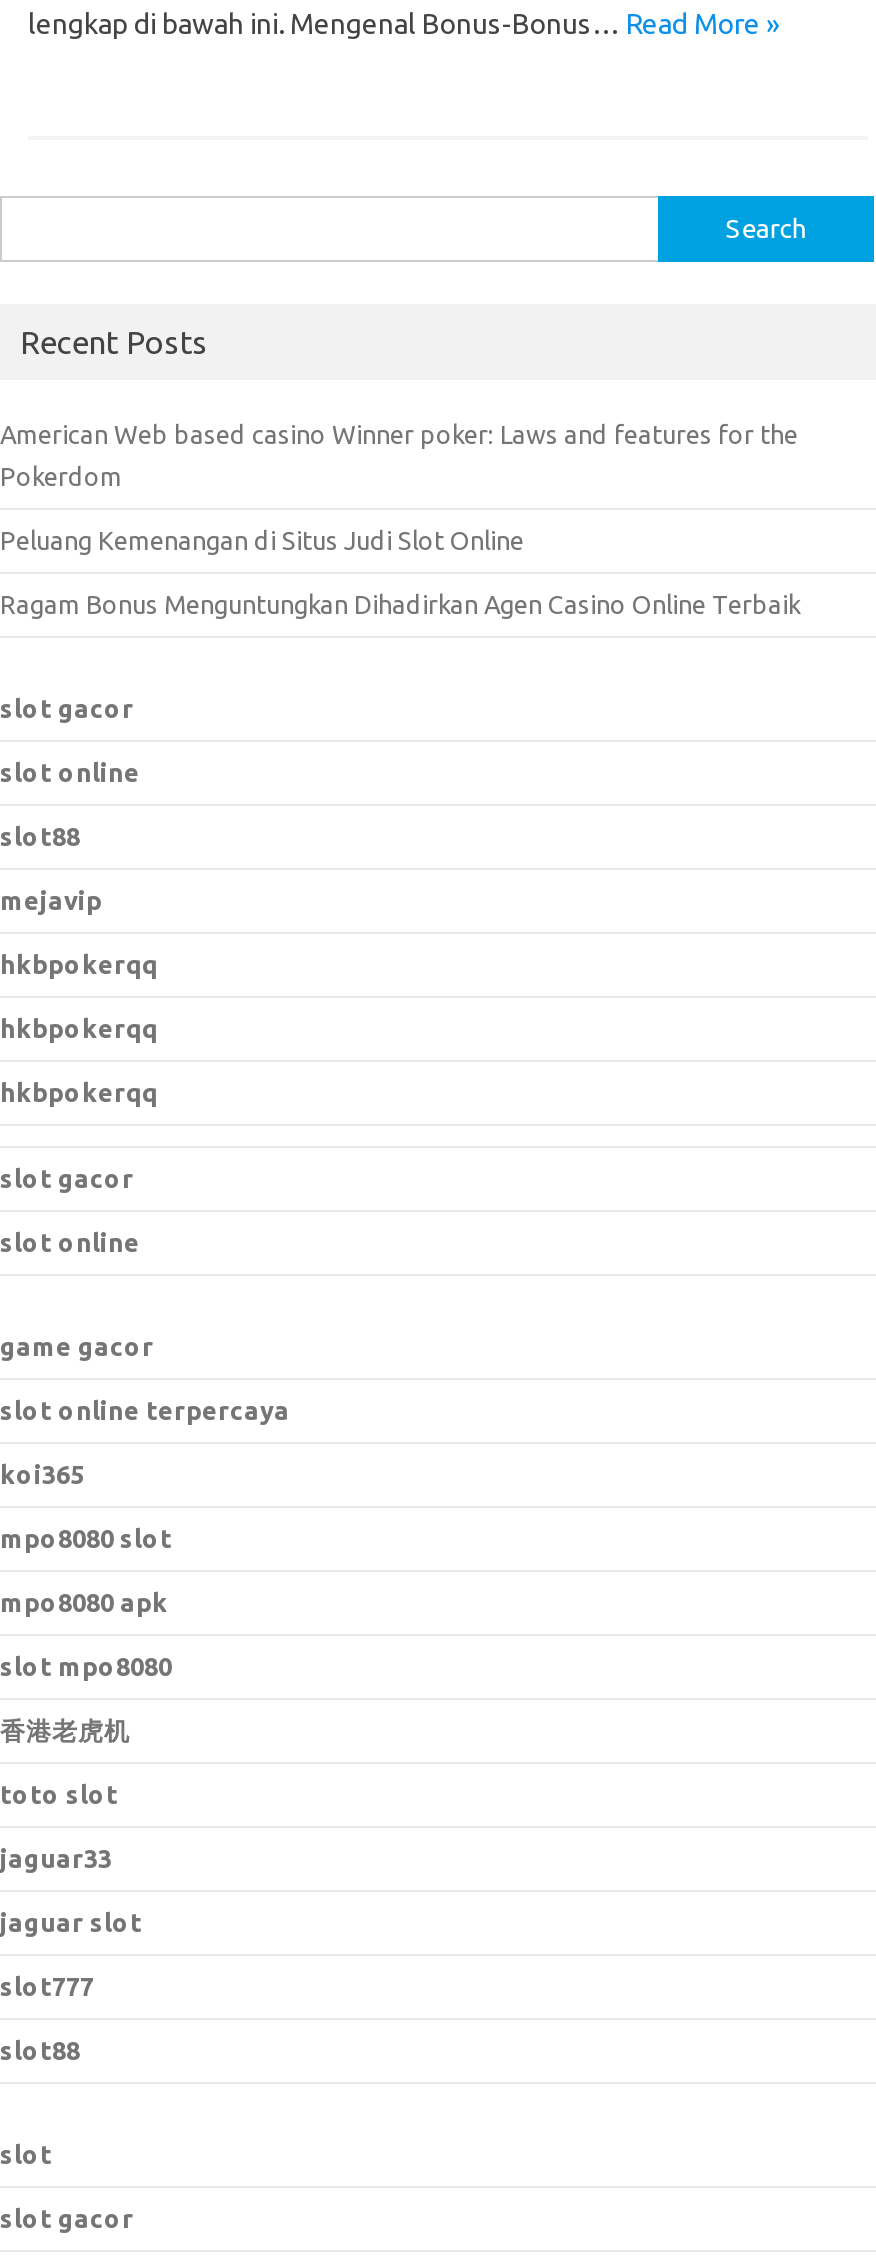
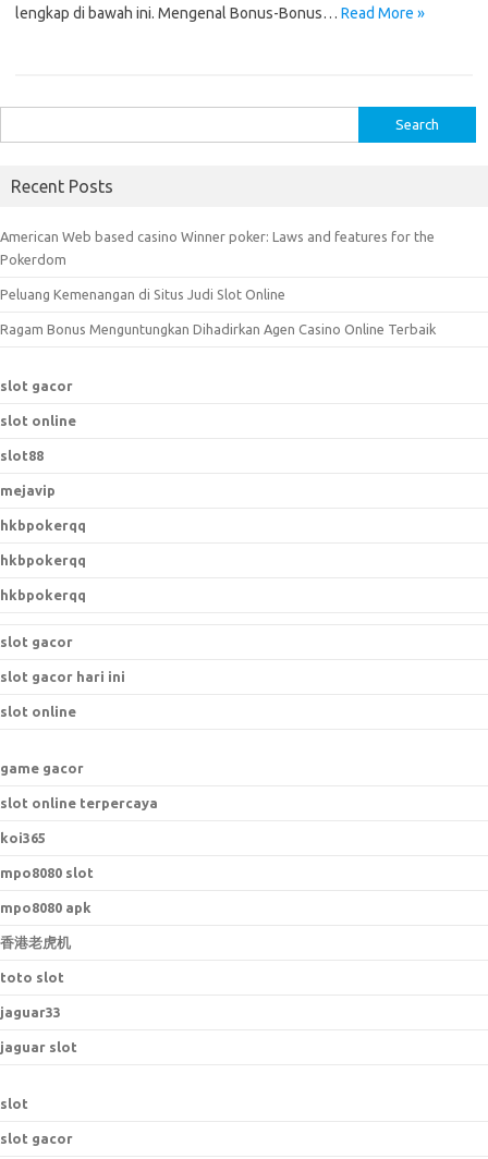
+ slot gacor hari ini

moved down: slot online | game gacor | slot online terpercaya | koi365 | mpo8080 slot | mpo8080 apk

- slot mpo8080

- slot777
- slot88
